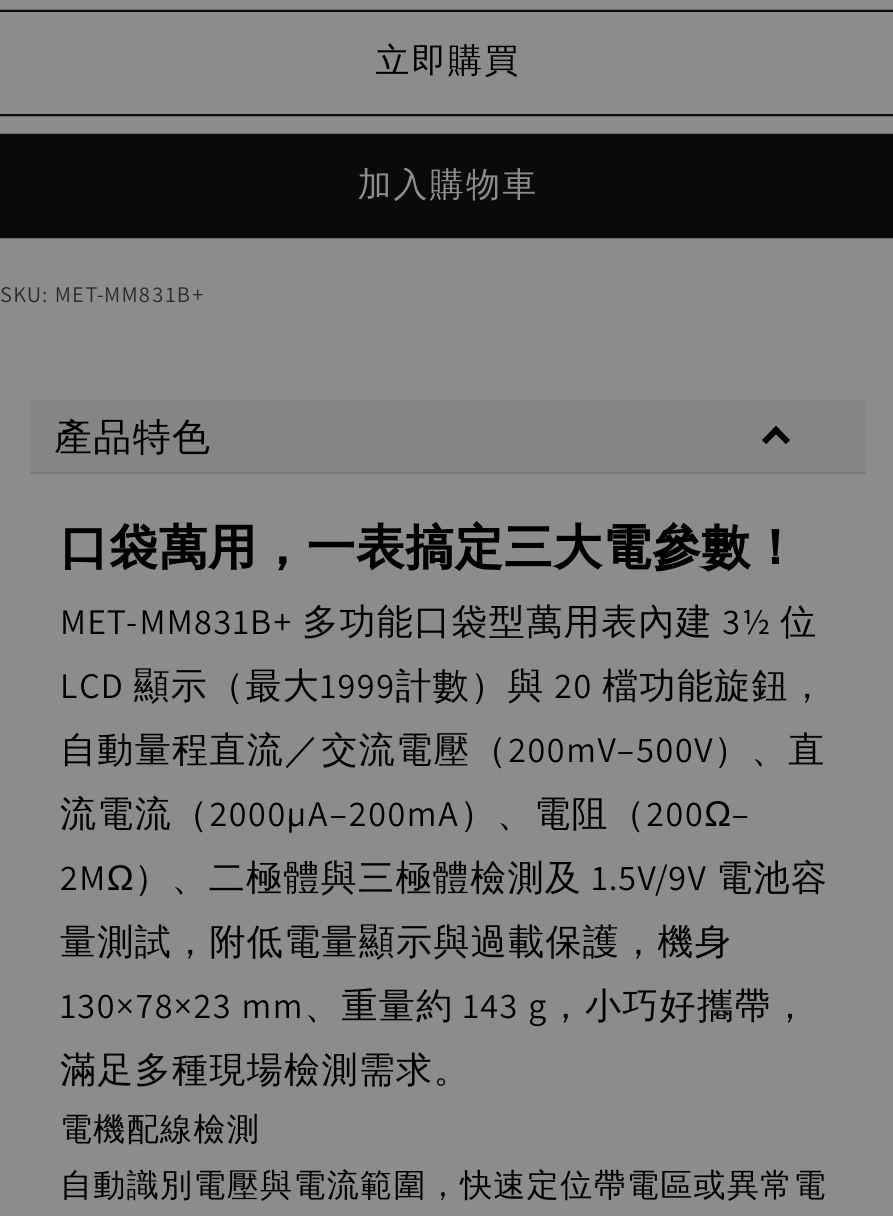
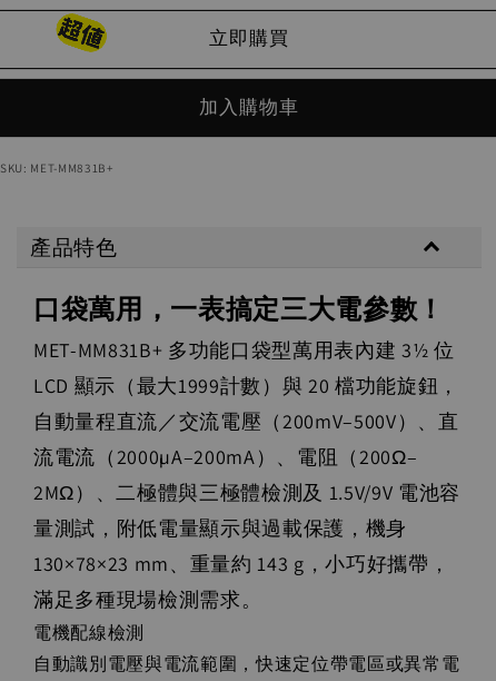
+ [image]
